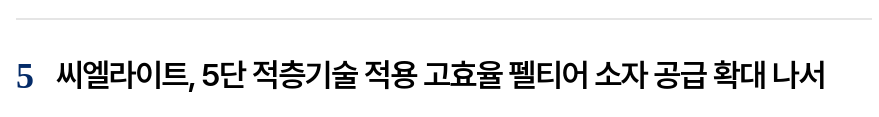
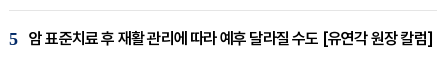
- 씨엘라이트, 5단 적층기술 적용 고효율 펠티어 소자 공급 확대 나서
+ 암 표준치료 후 재활 관리에 따라 예후 달라질 수도 [유연각 원장 칼럼]
